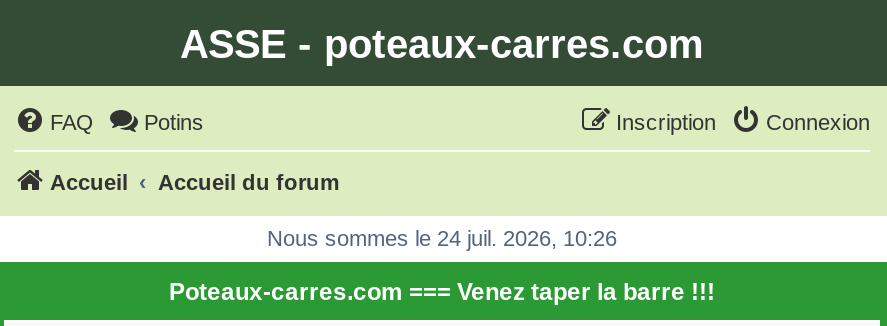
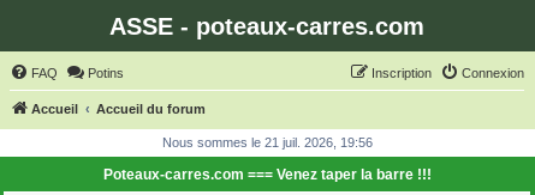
- Nous sommes le 24 juil. 2026, 10:26
+ Nous sommes le 21 juil. 2026, 19:56
